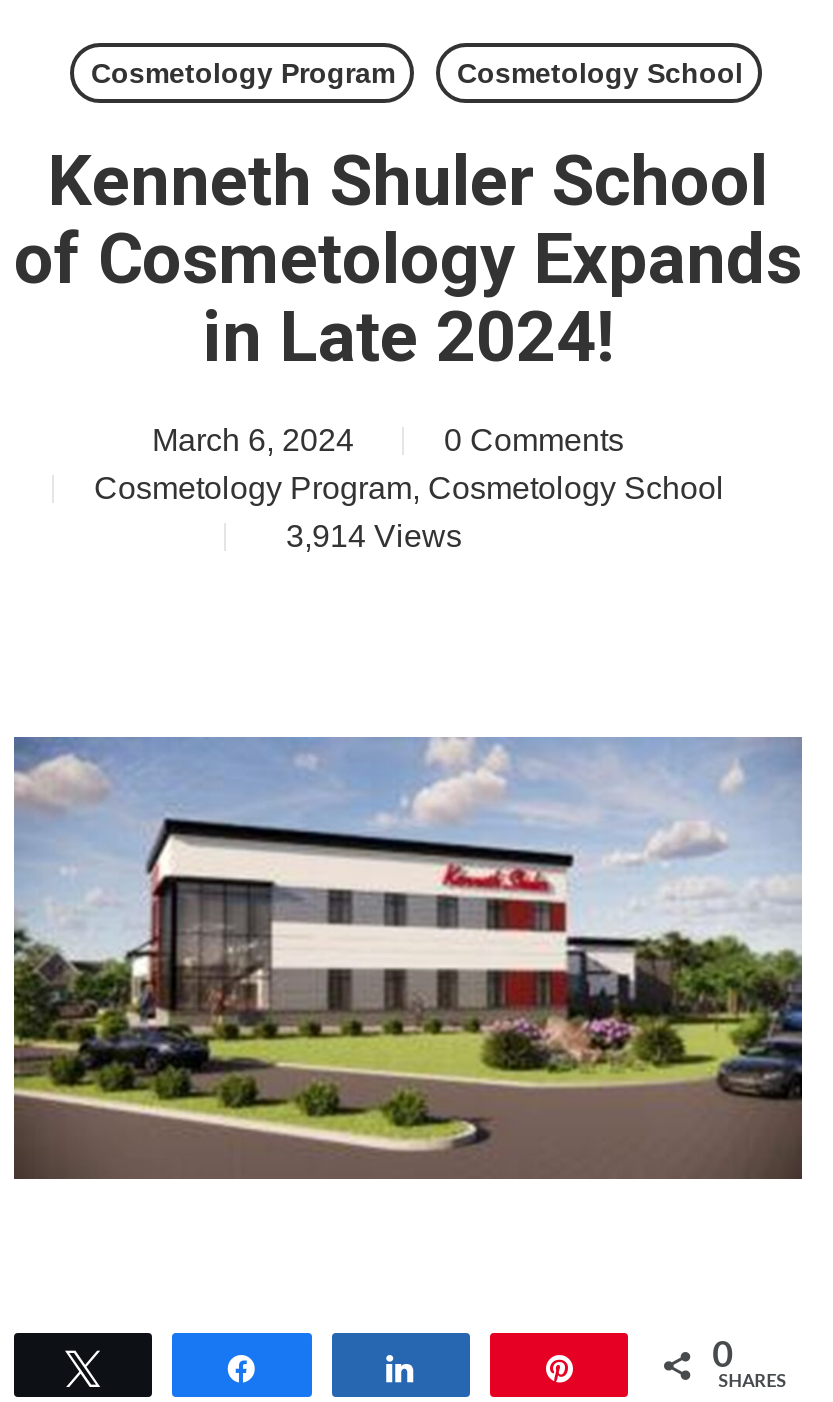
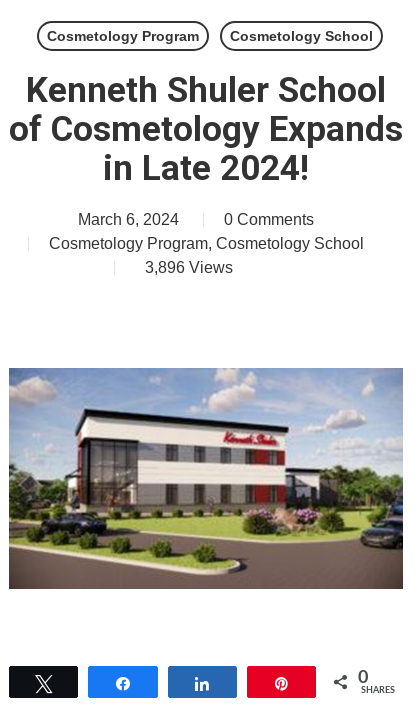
- 3,914 Views
+ 3,896 Views
